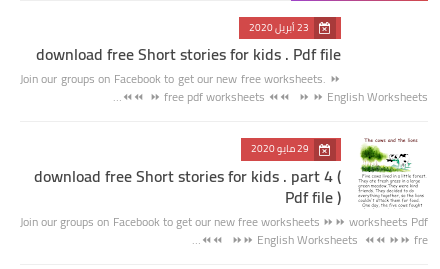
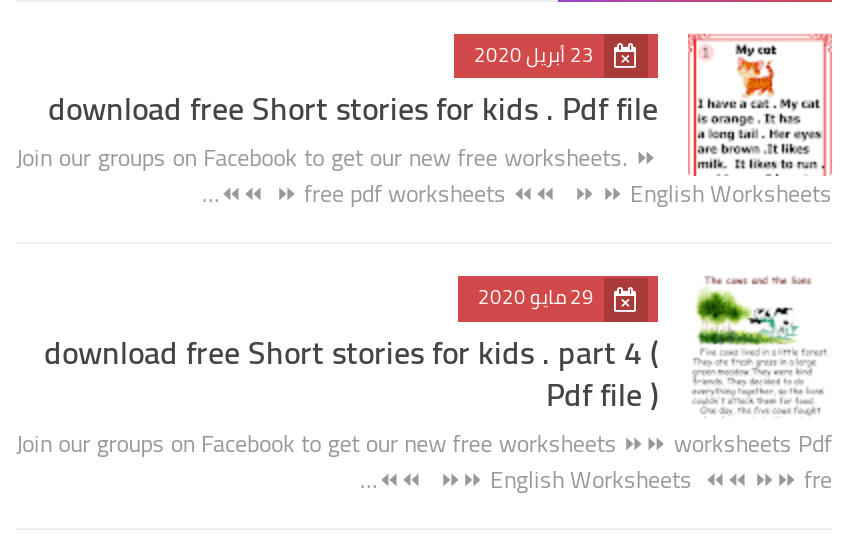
+ [image]
